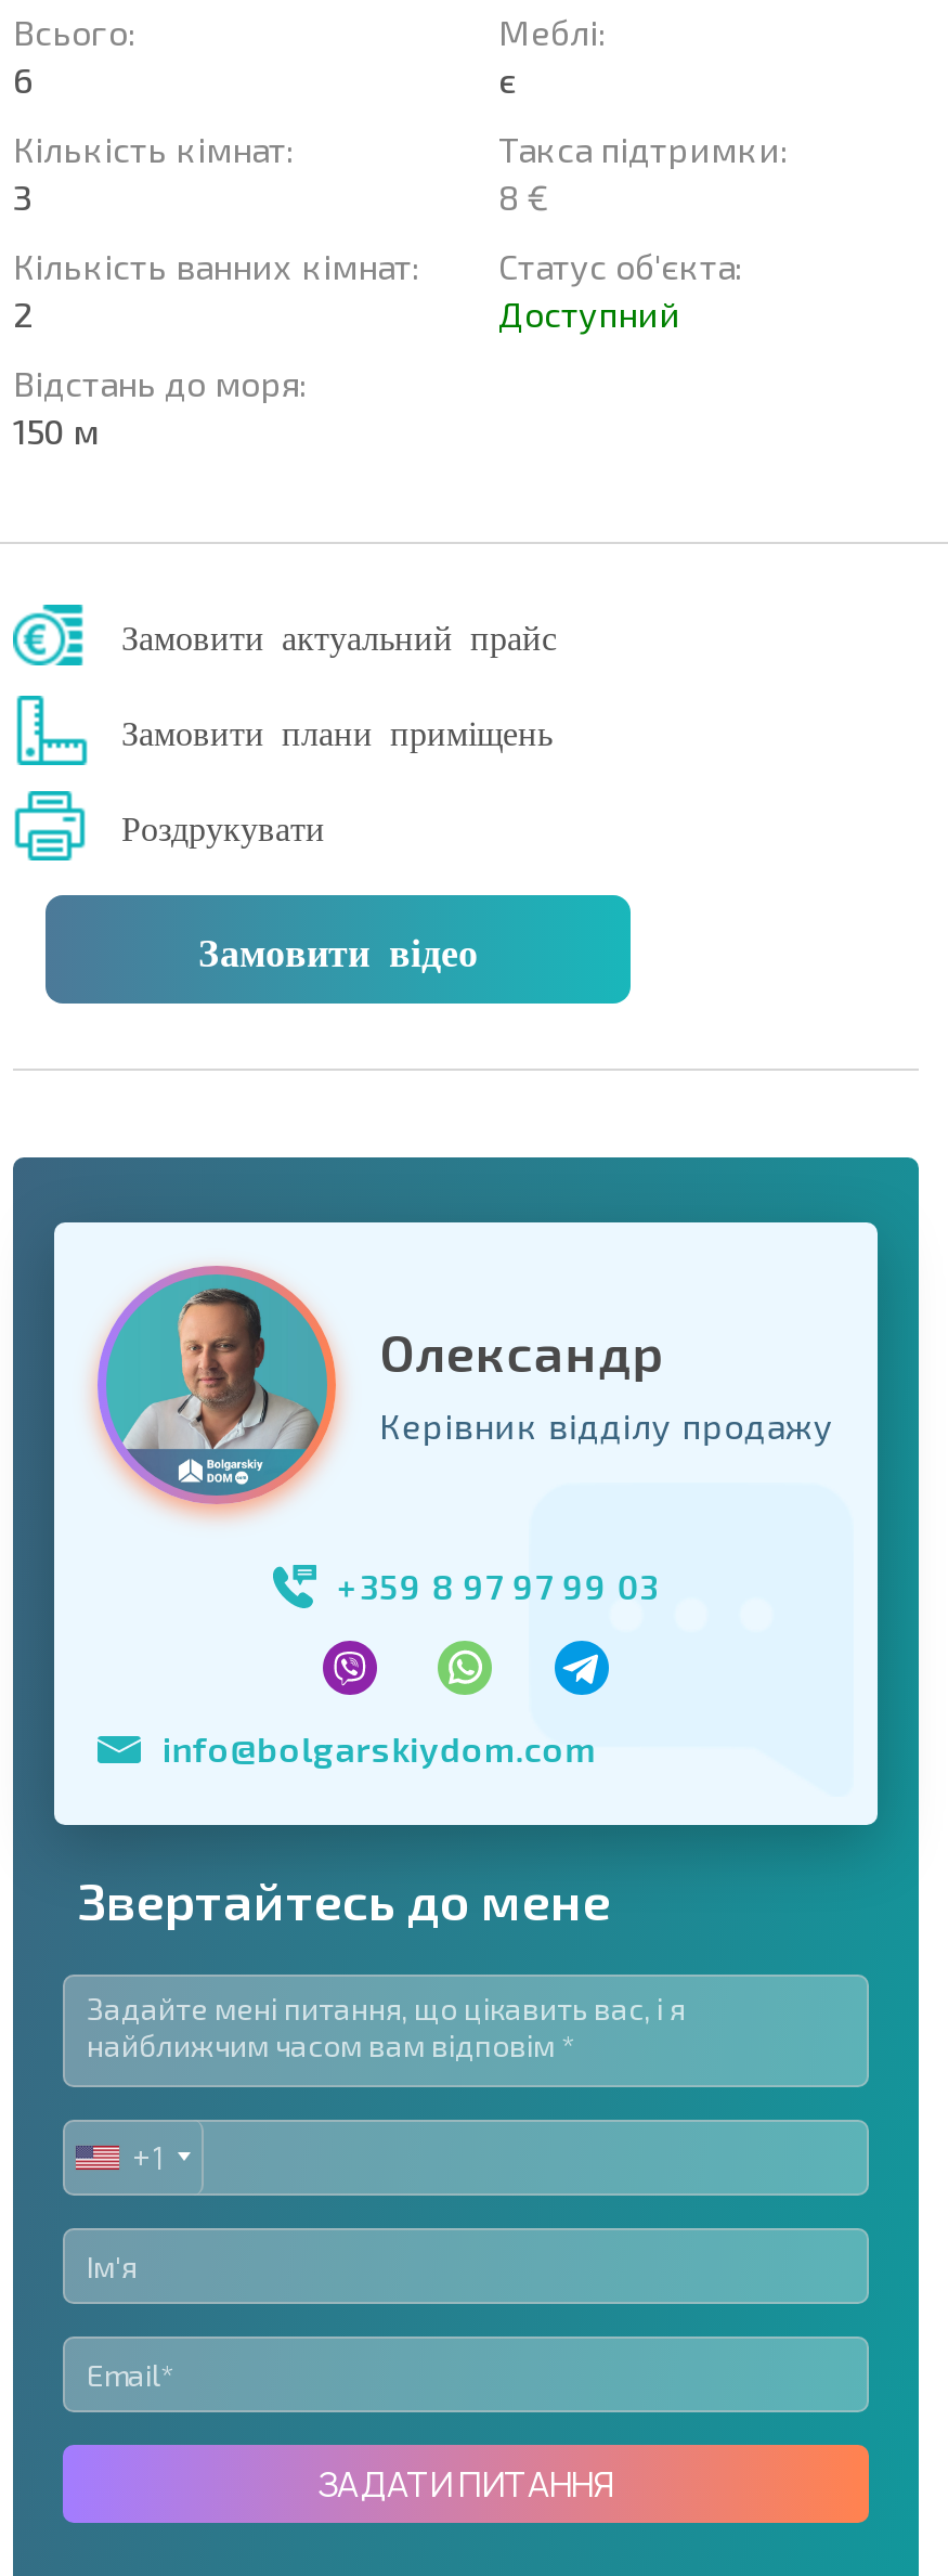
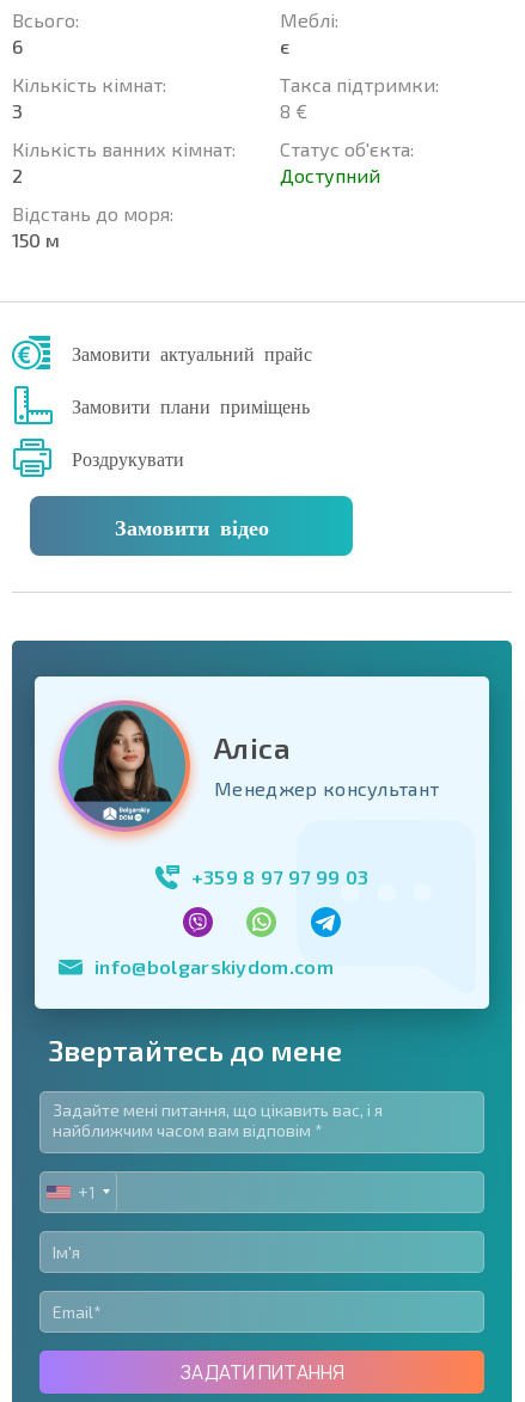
- [image]
- Олександр
- Керівник відділу продажу
+ [image]
+ Аліса
+ Менеджер консультант
